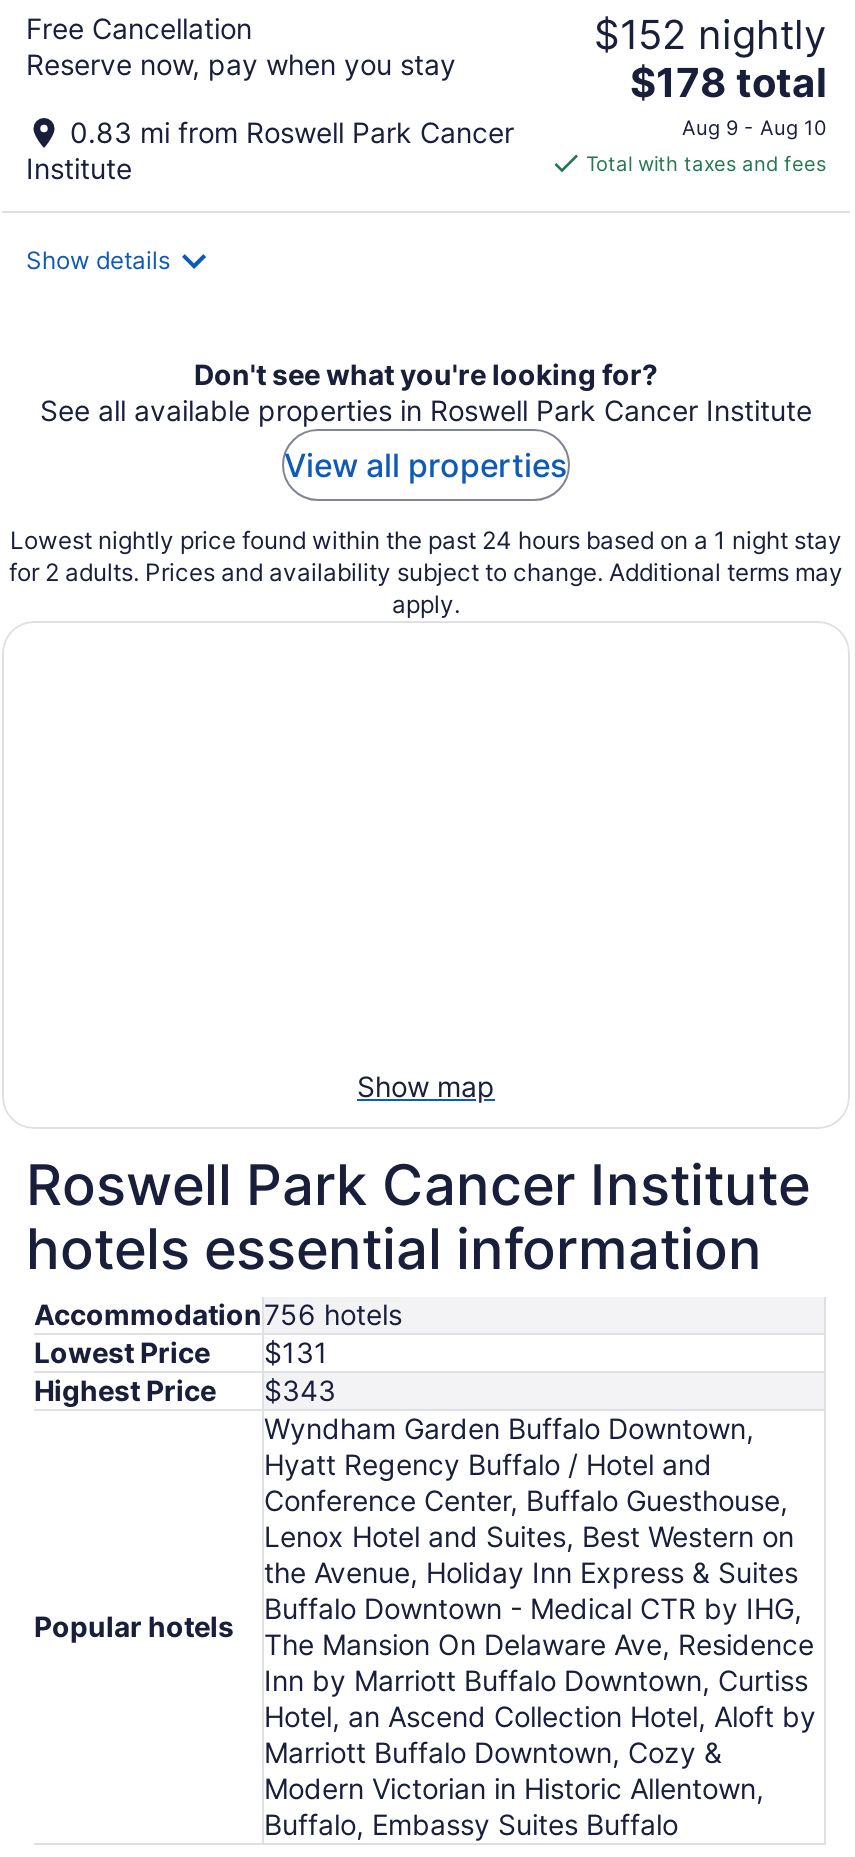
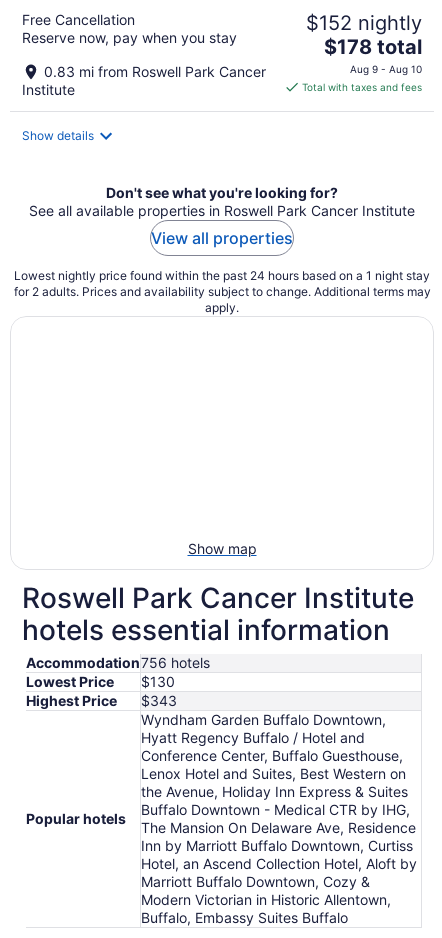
- Lowest Price $131
+ Lowest Price $130
